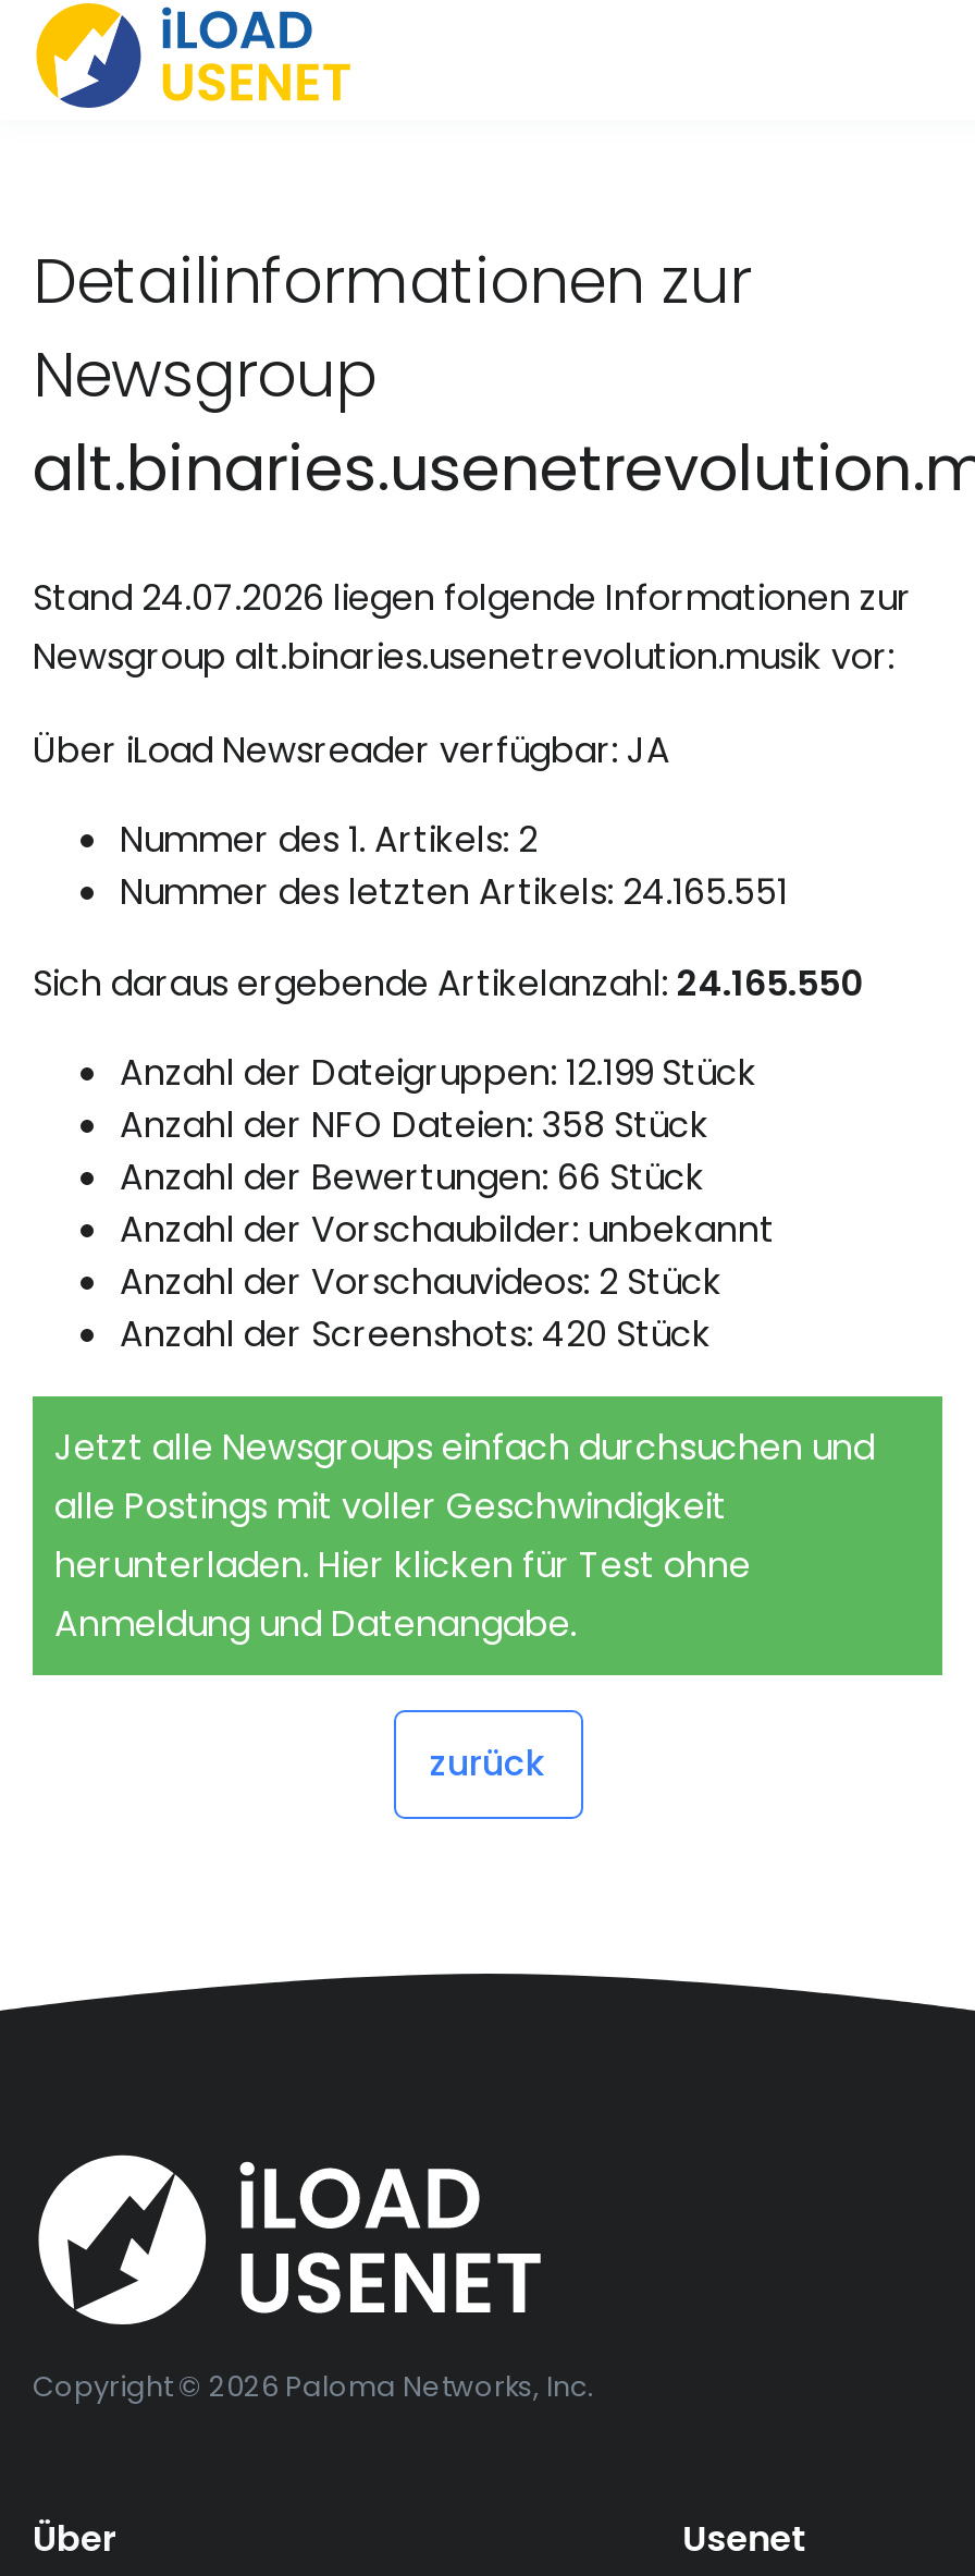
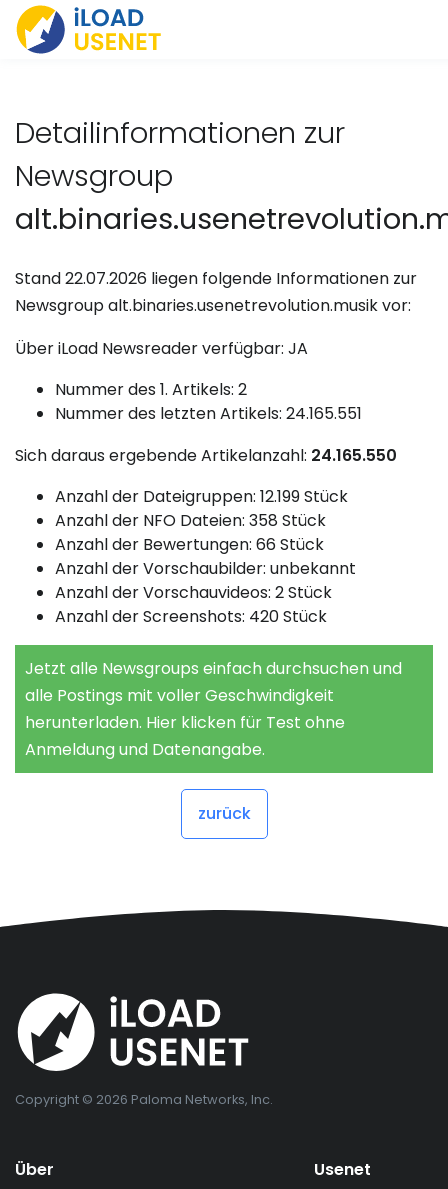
- Stand 24.07.2026 liegen folgende Informationen zur
+ Stand 22.07.2026 liegen folgende Informationen zur
